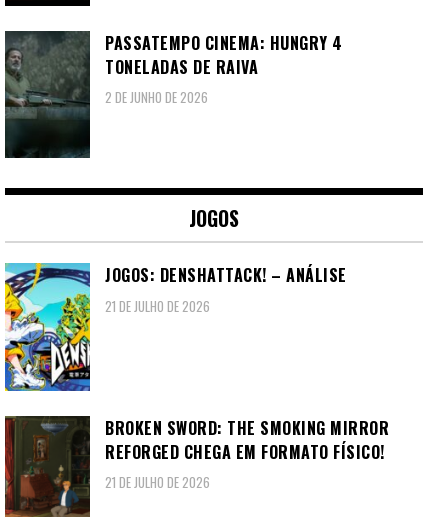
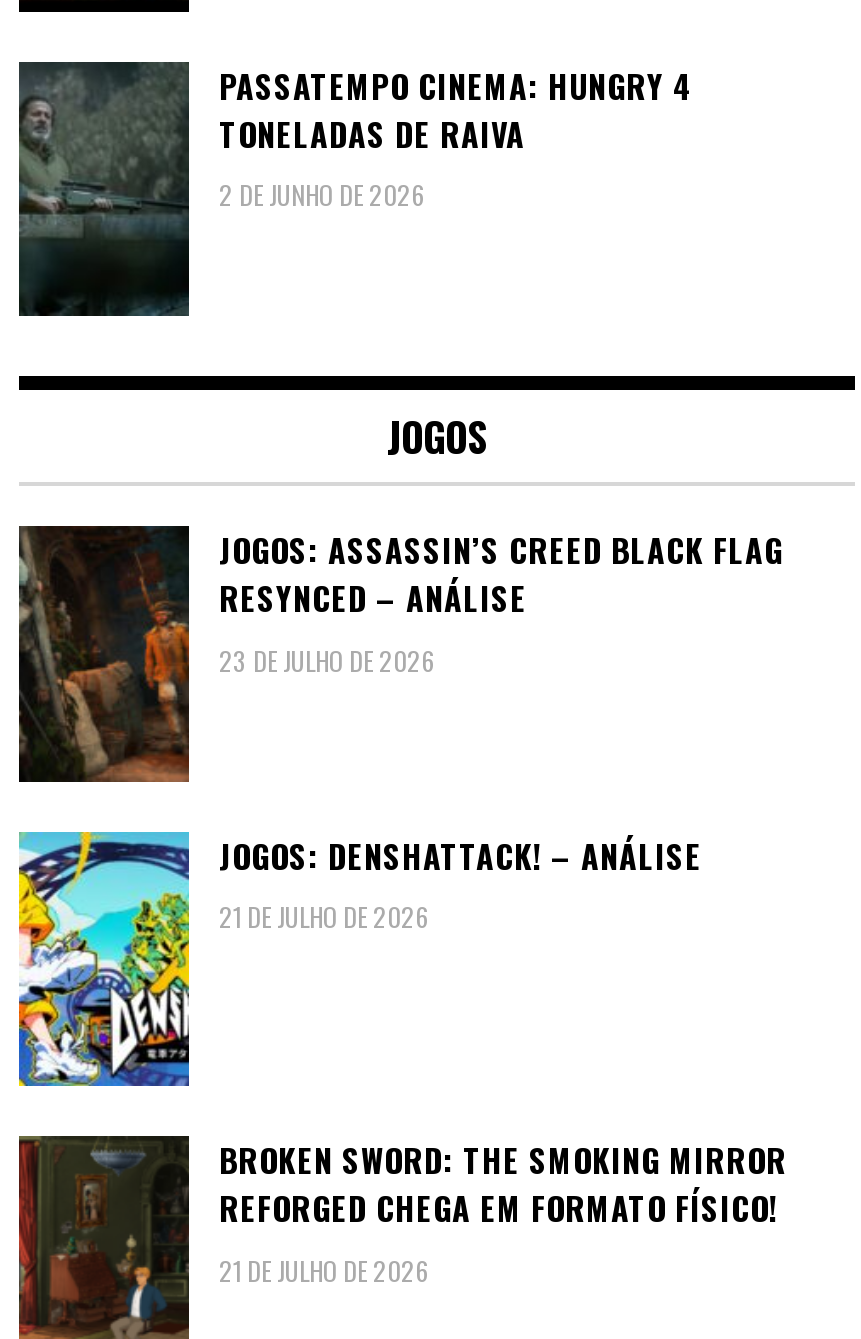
+ [image]
+ JOGOS: ASSASSIN’S CREED BLACK FLAG
+ RESYNCED – ANÁLISE
+ 23 DE JULHO DE 2026
